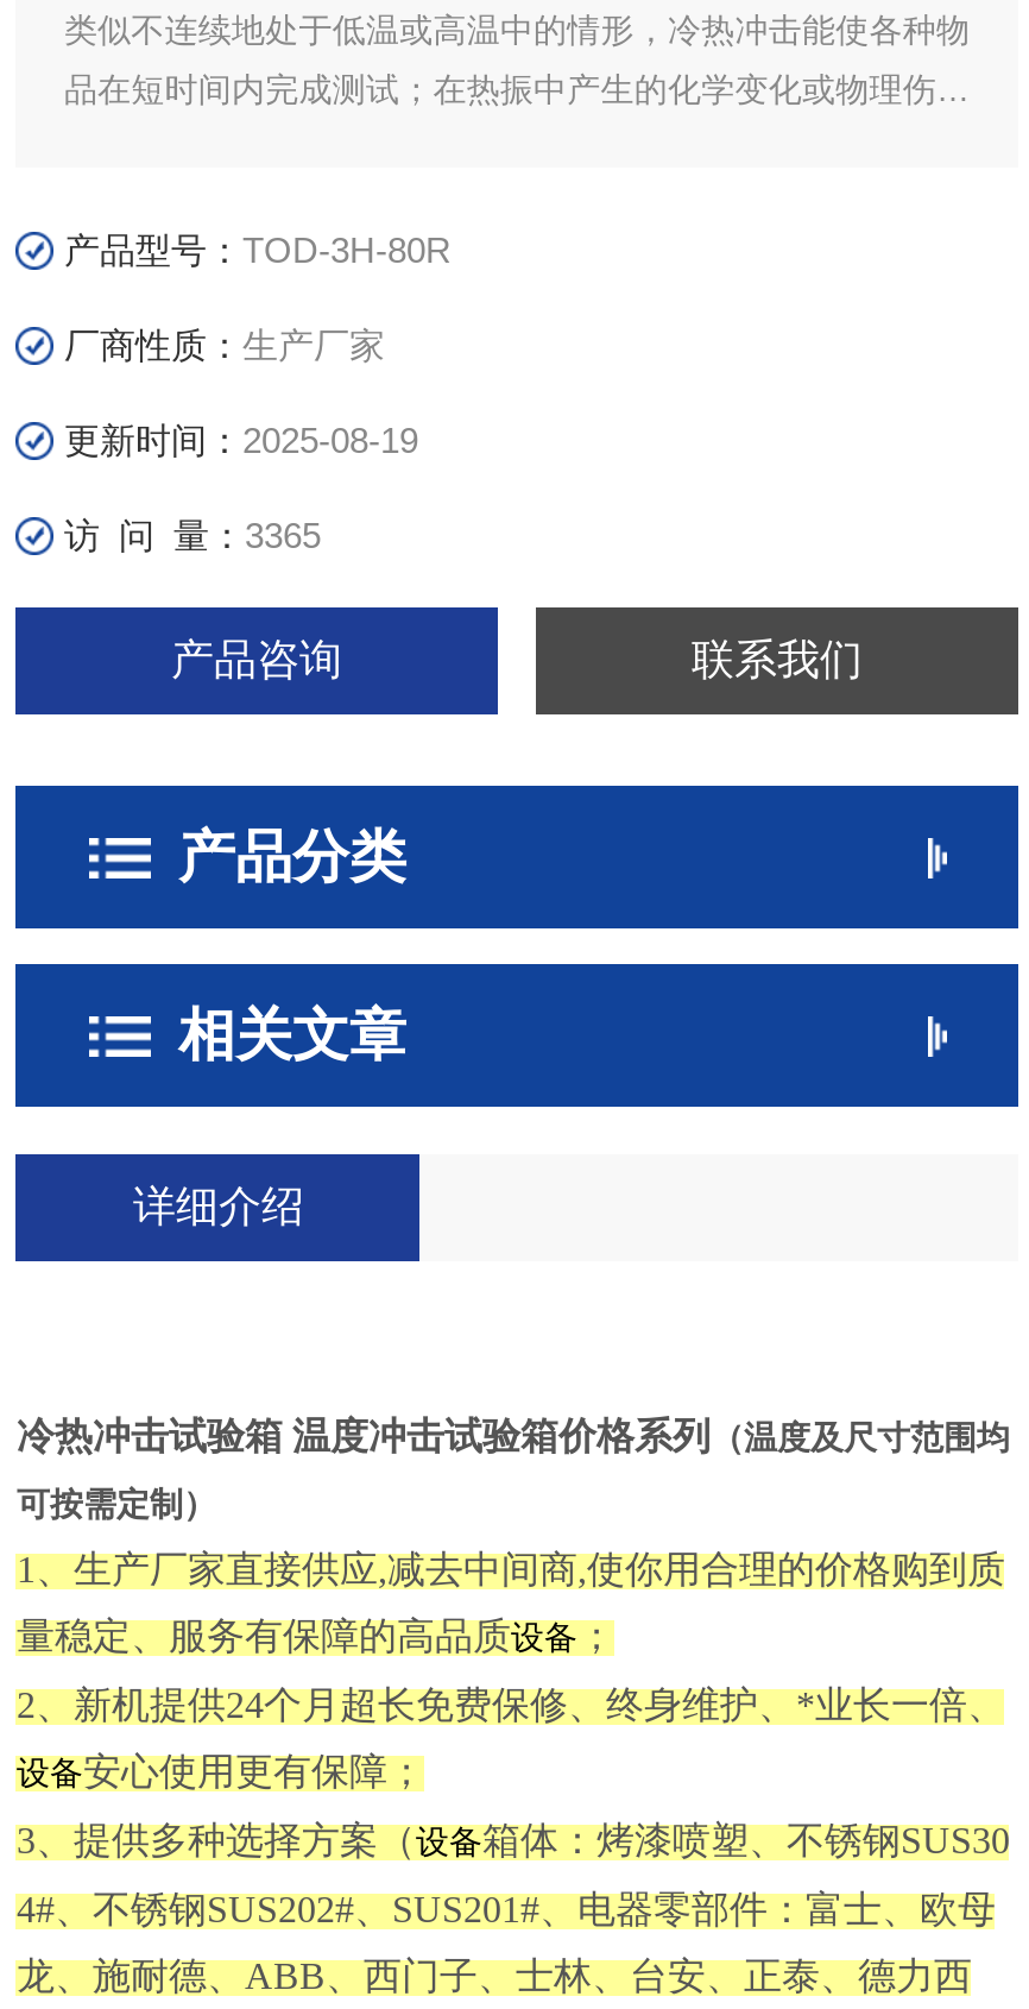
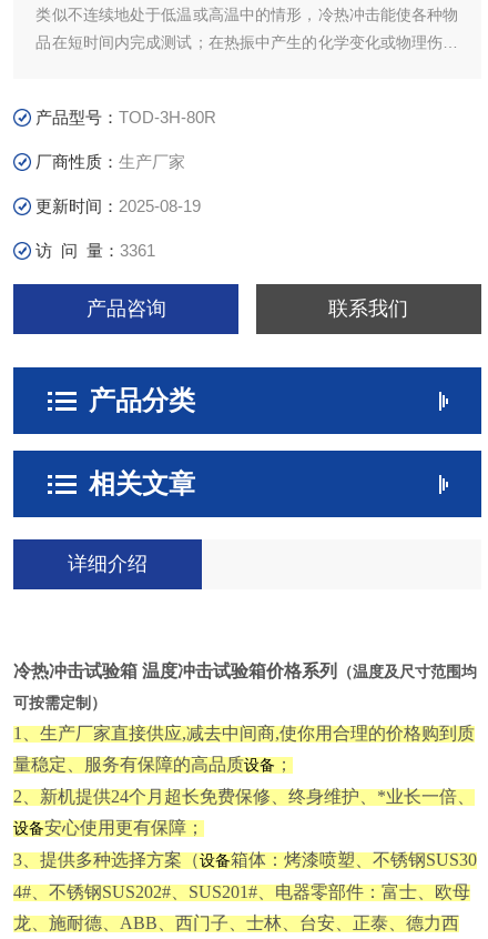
- 访 问 量：3365
+ 访 问 量：3361
